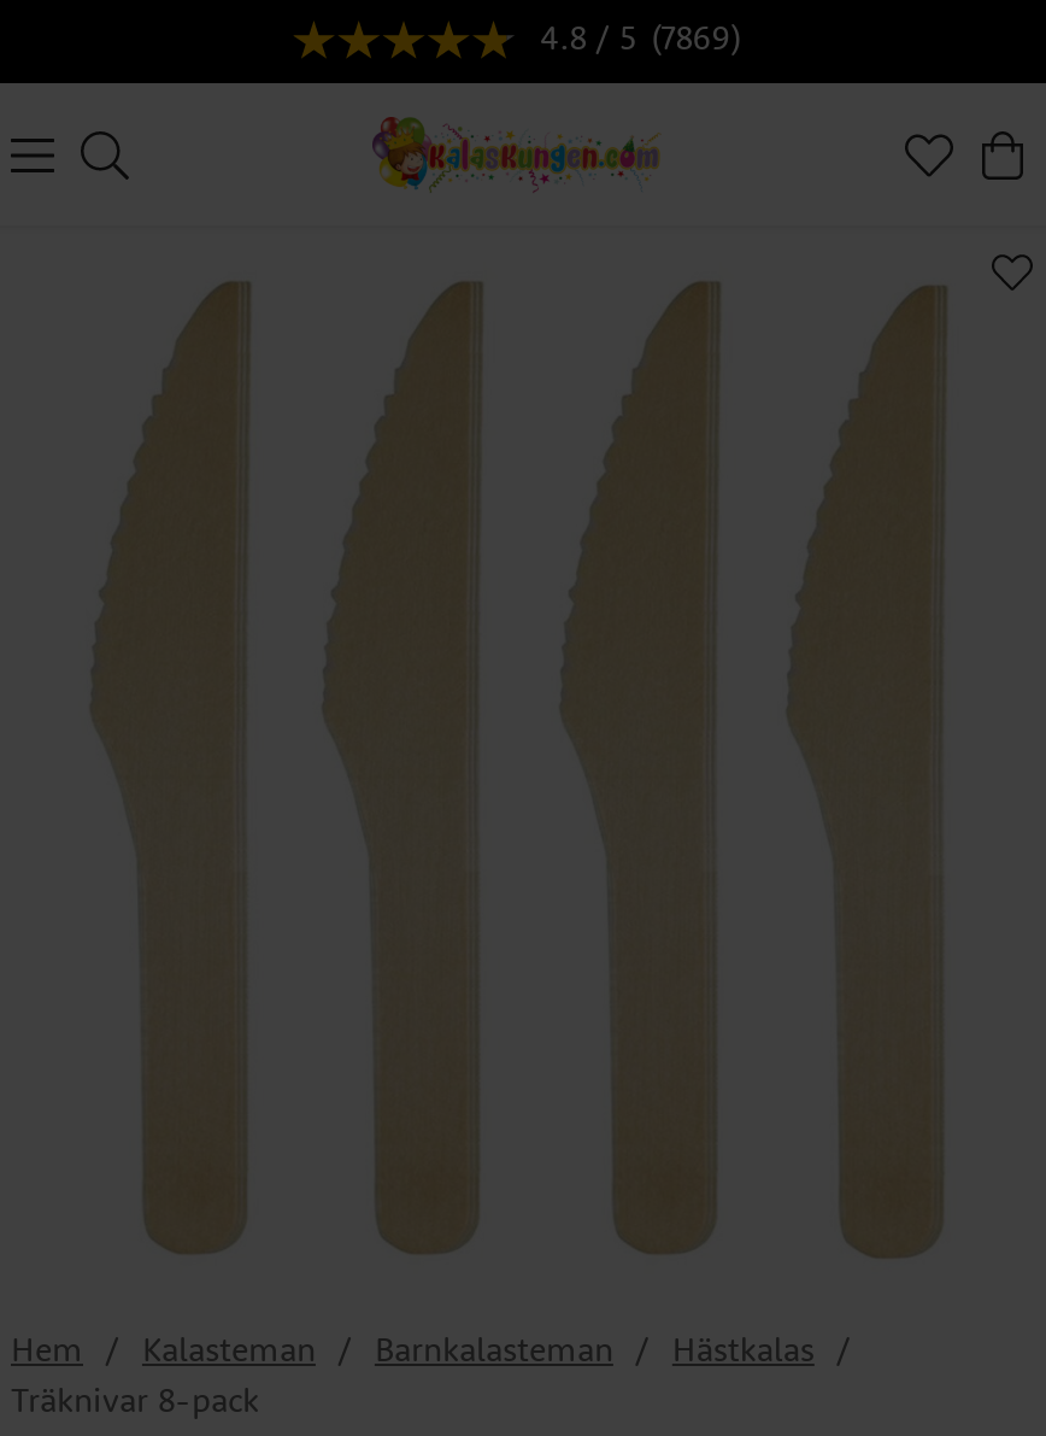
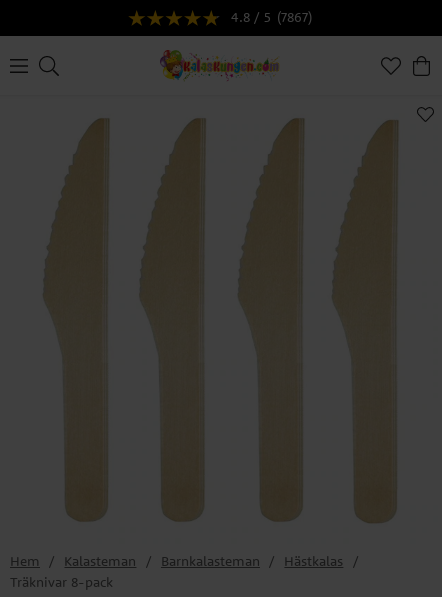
- 4.8 / 5 (7869)
+ 4.8 / 5 (7867)
